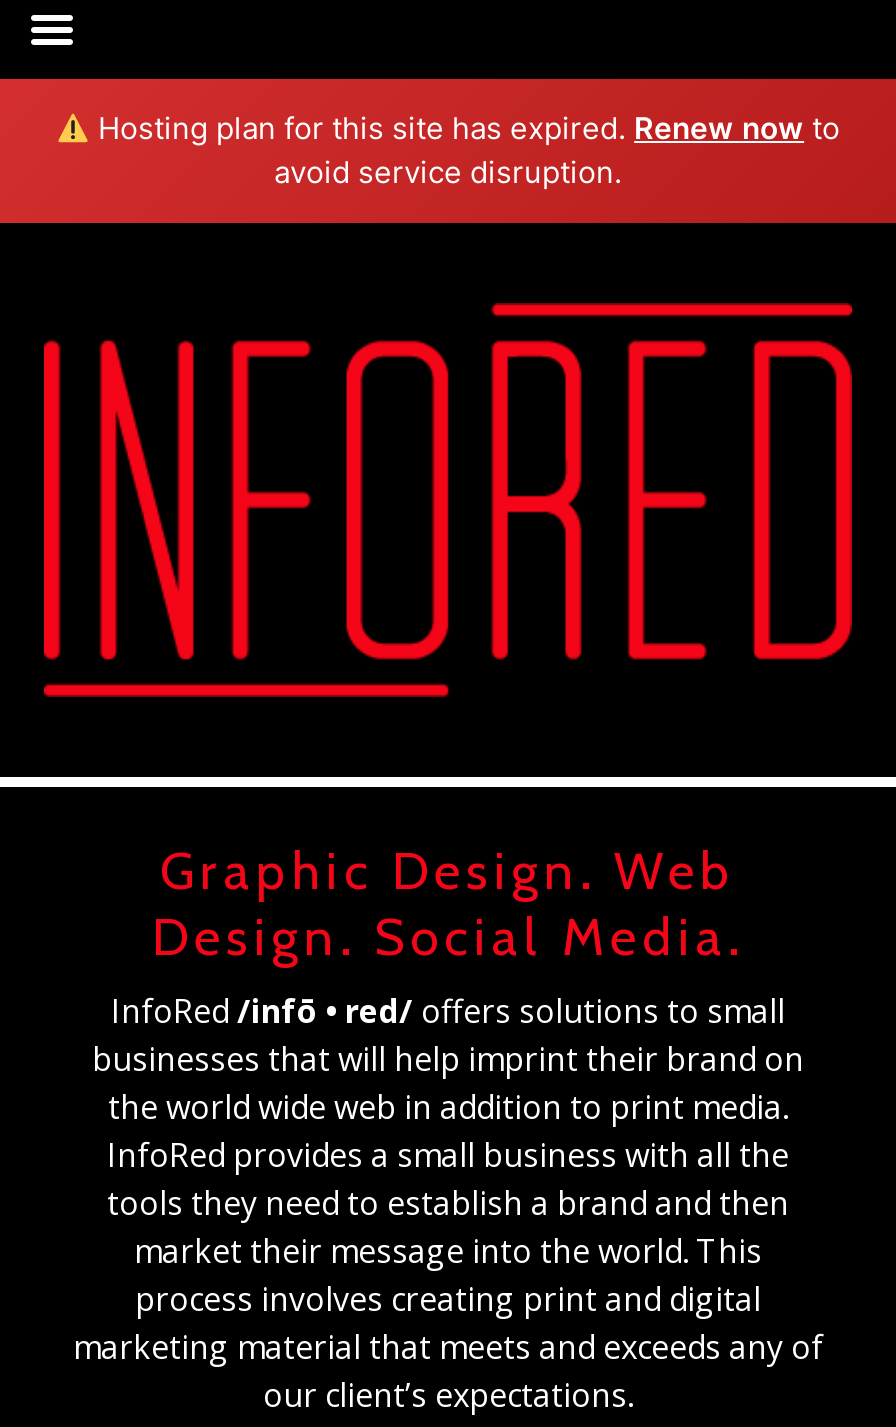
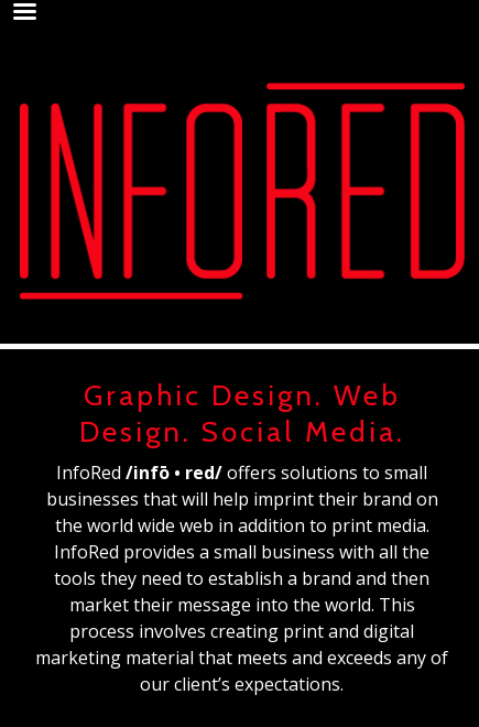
- [image]
- Hosting plan for this site has expired. Renew now to
- avoid service disruption.
